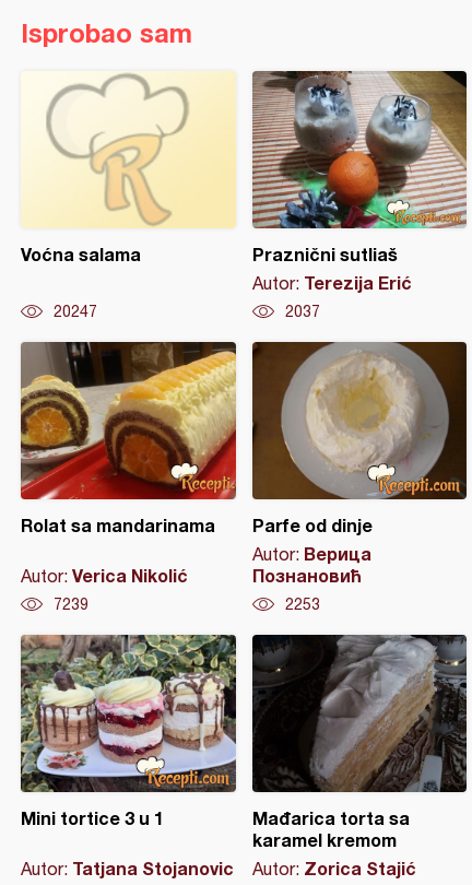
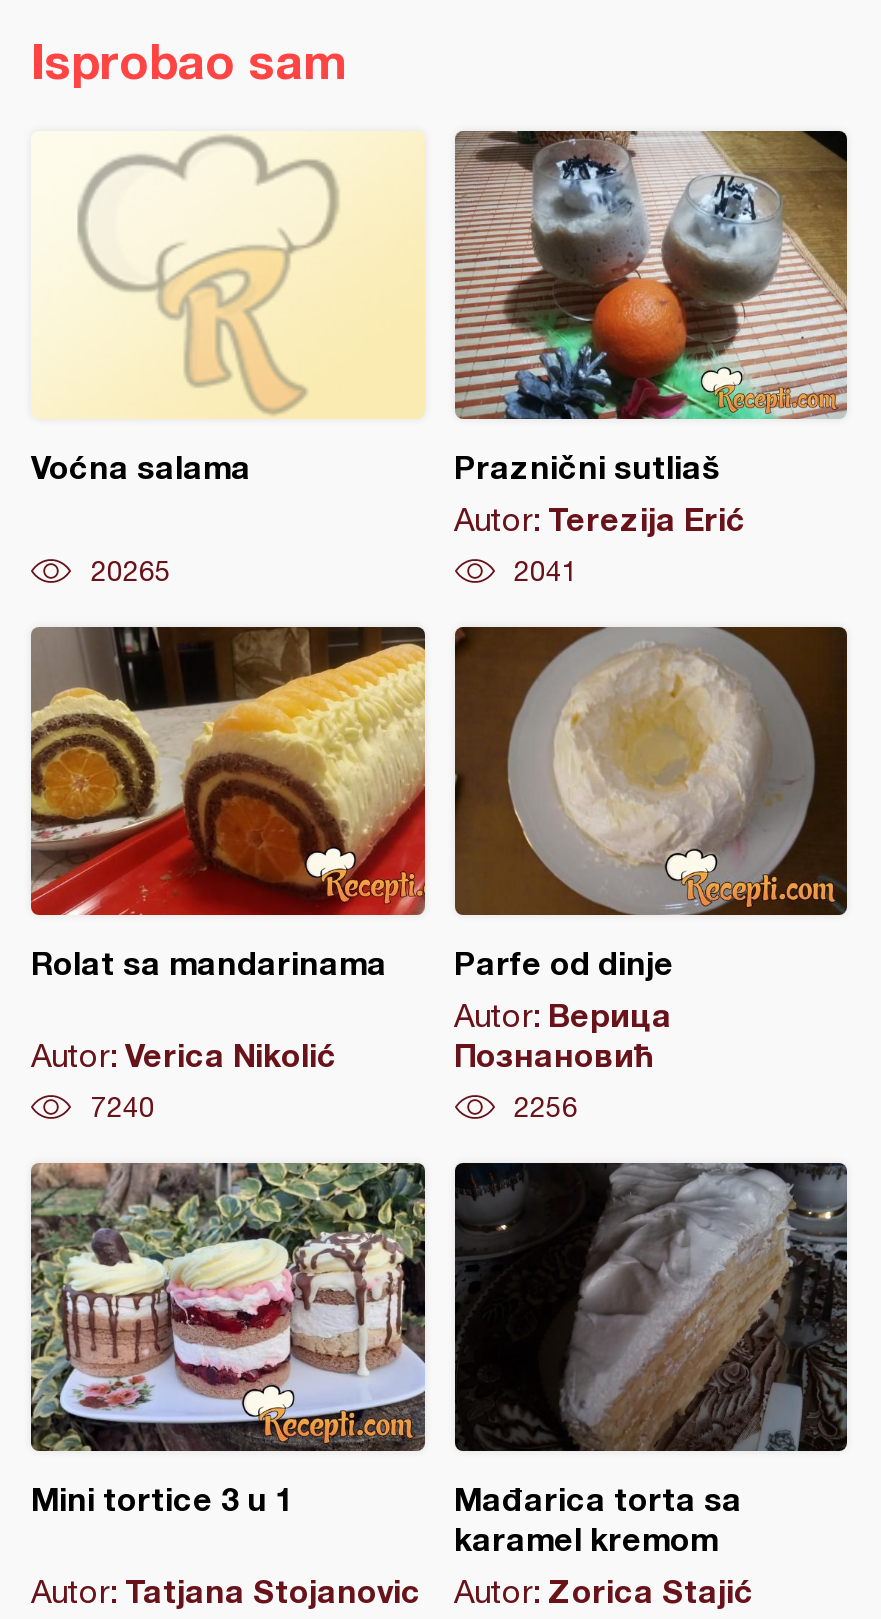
- 20247
+ 20265

- 2037
+ 2041

- 7239
+ 7240

- 2253
+ 2256
